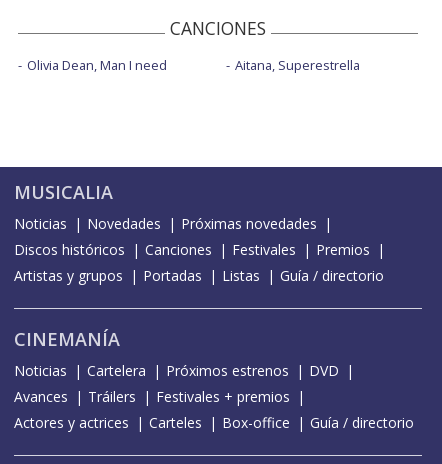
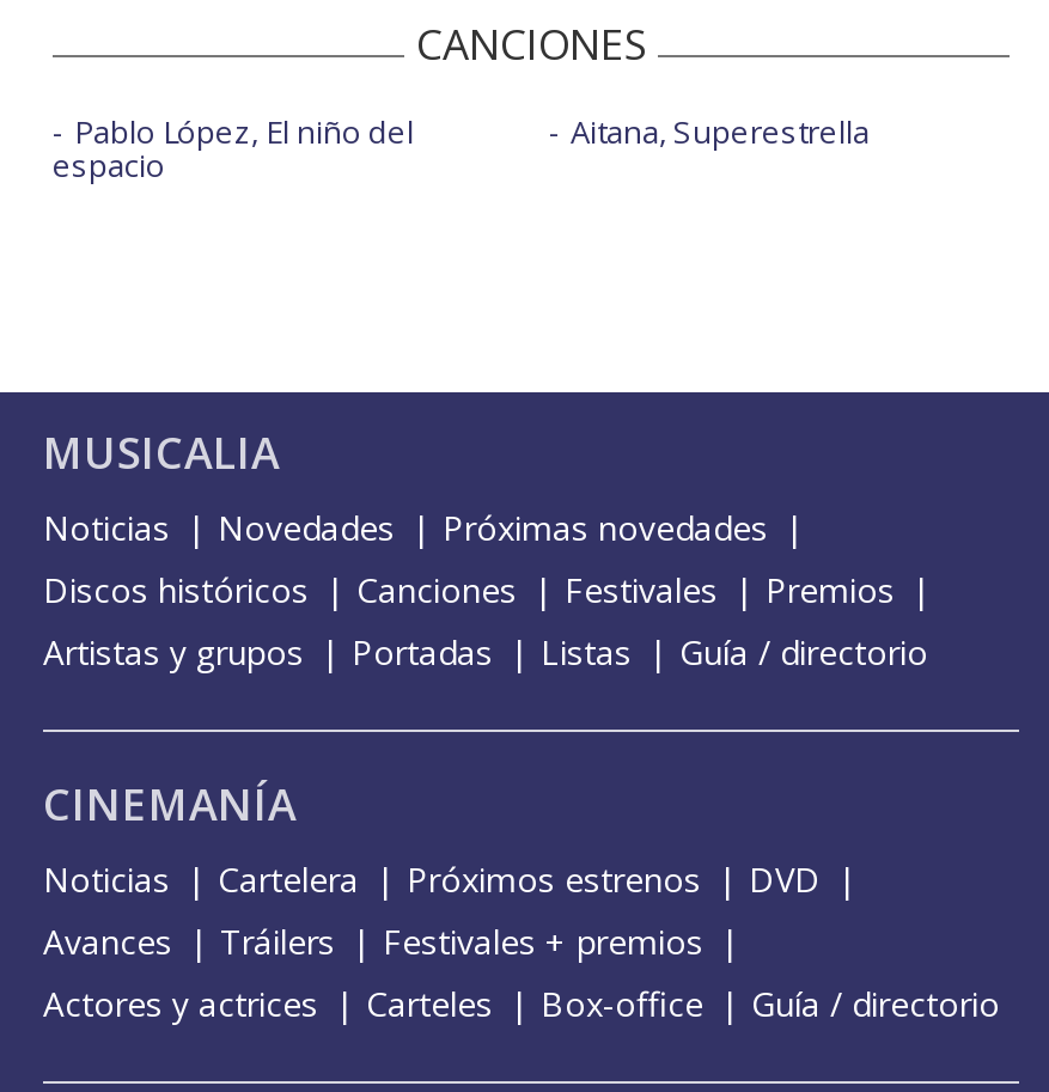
- Olivia Dean, Man I need
+ Pablo López, El niño del
+ espacio
